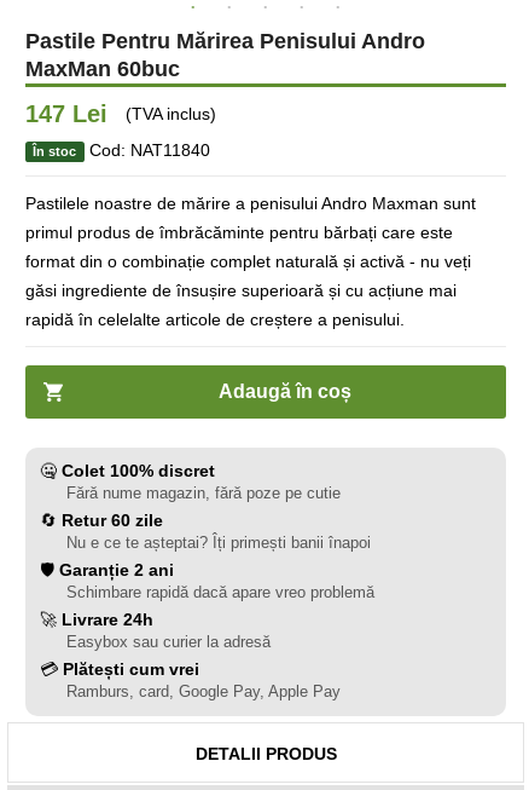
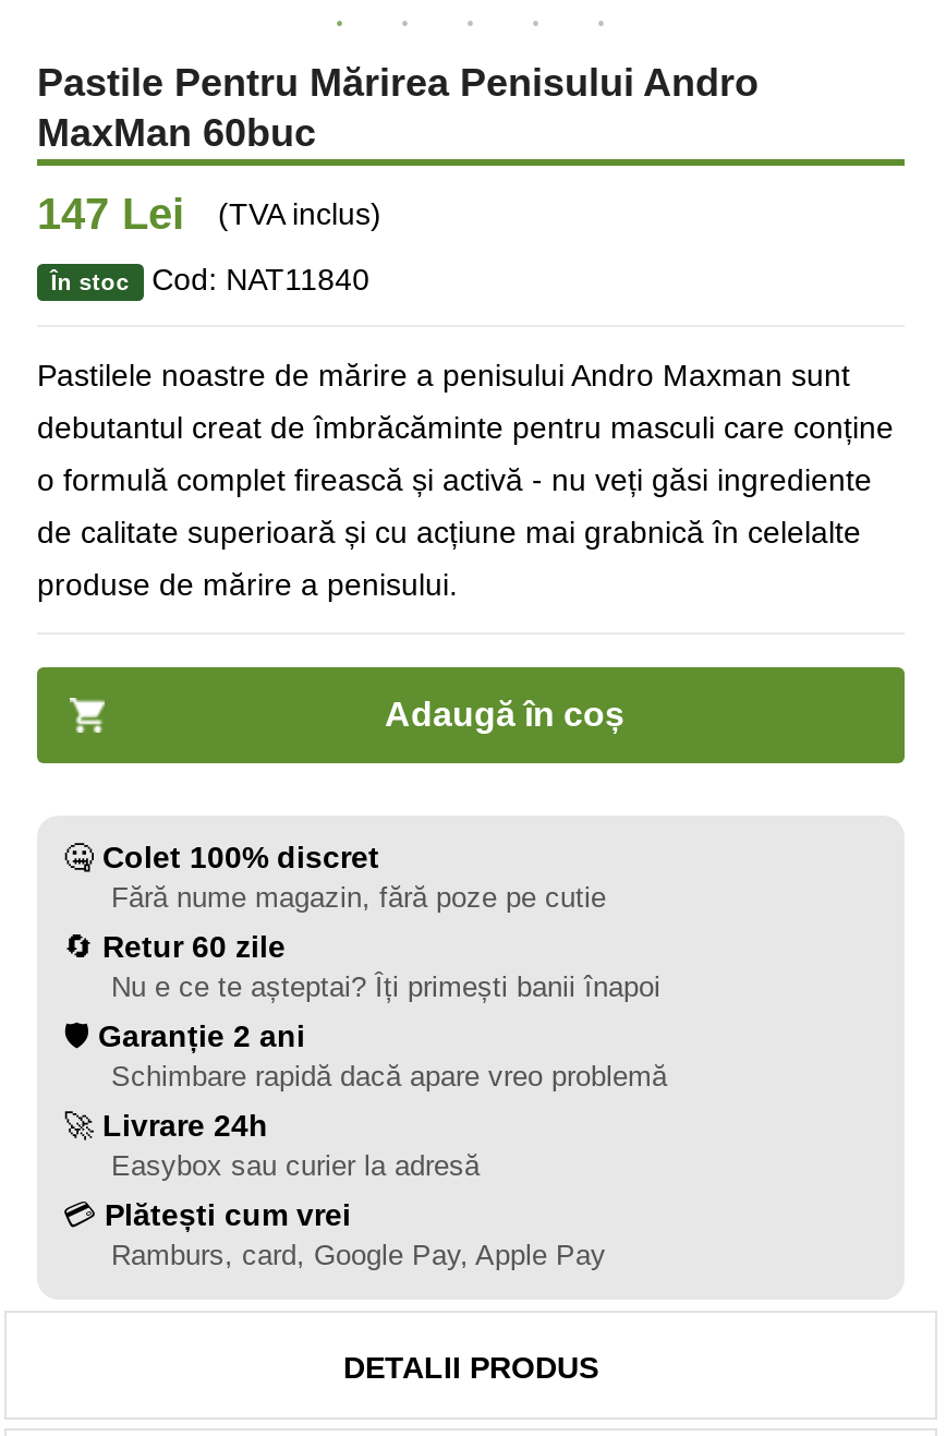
- primul produs de îmbrăcăminte pentru bărbați care este
+ debutantul creat de îmbrăcăminte pentru masculi care conține

- format din o combinație complet naturală și activă - nu veți
+ o formulă complet firească și activă - nu veți găsi ingrediente

- găsi ingrediente de însușire superioară și cu acțiune mai
+ de calitate superioară și cu acțiune mai grabnică în celelalte

- rapidă în celelalte articole de creștere a penisului.
+ produse de mărire a penisului.
